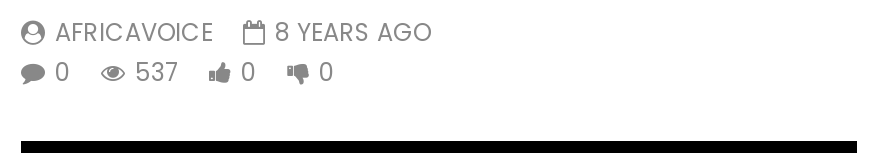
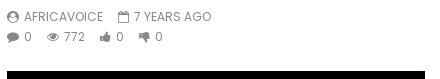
- AFRICAVOICE 8 YEARS AGO
+ AFRICAVOICE 7 YEARS AGO

- 0 537 0 0
+ 0 772 0 0
